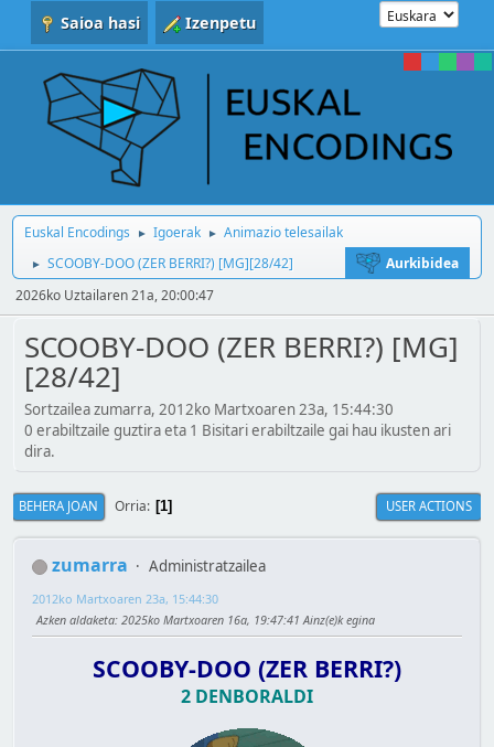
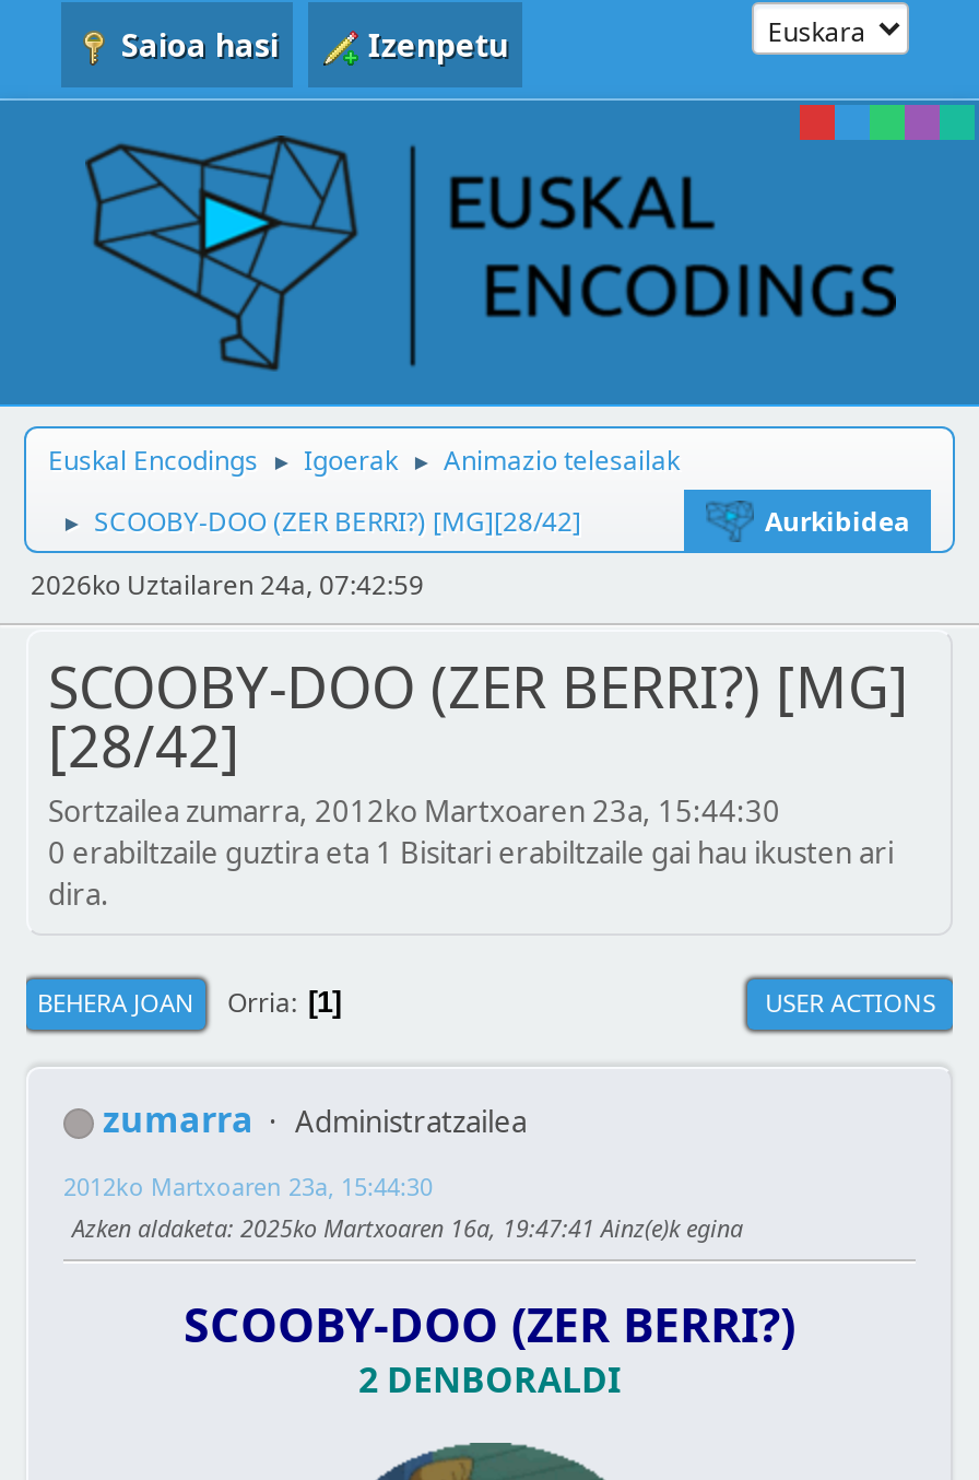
- 2026ko Uztailaren 21a, 20:00:47
+ 2026ko Uztailaren 24a, 07:42:59
